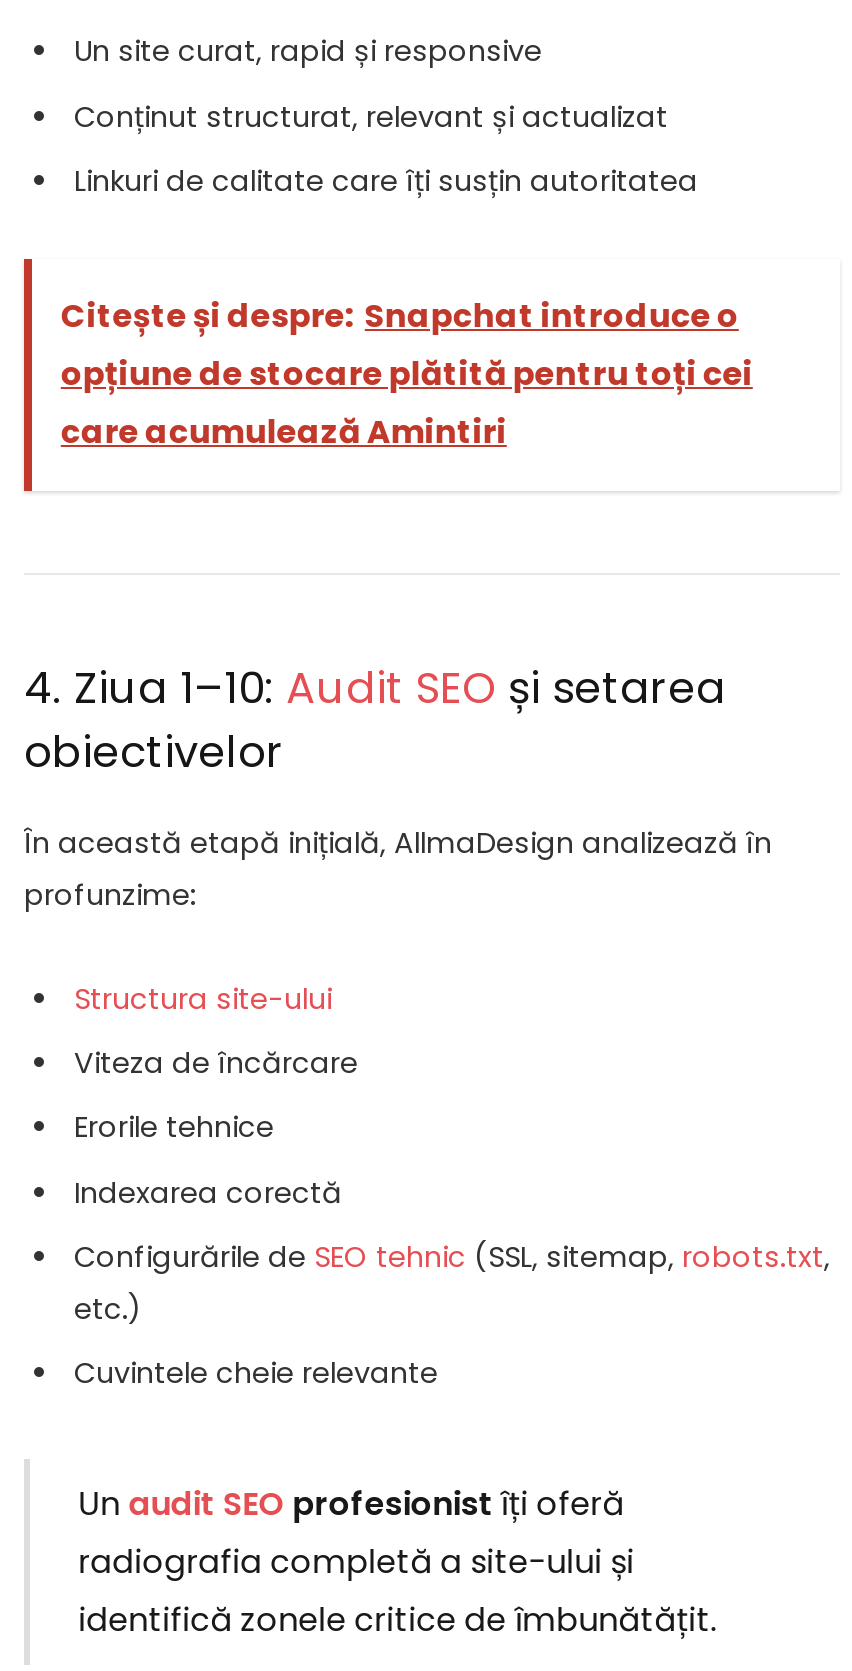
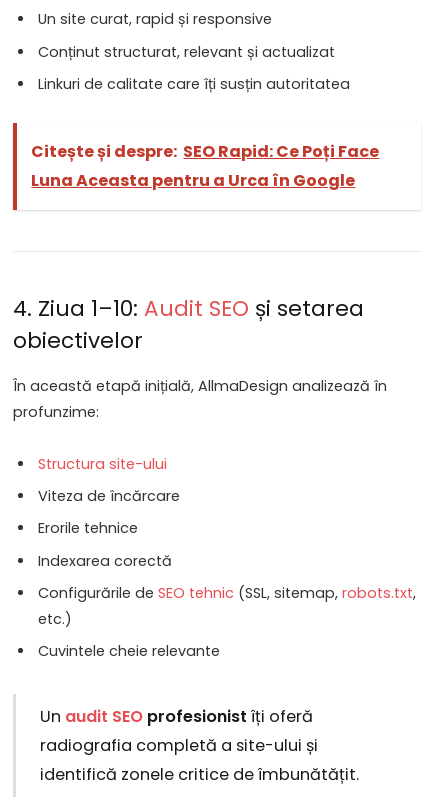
- Citește și despre: Snapchat introduce o
- opțiune de stocare plătită pentru toți cei
- care acumulează Amintiri
+ Citește și despre: SEO Rapid: Ce Poți Face
+ Luna Aceasta pentru a Urca în Google
